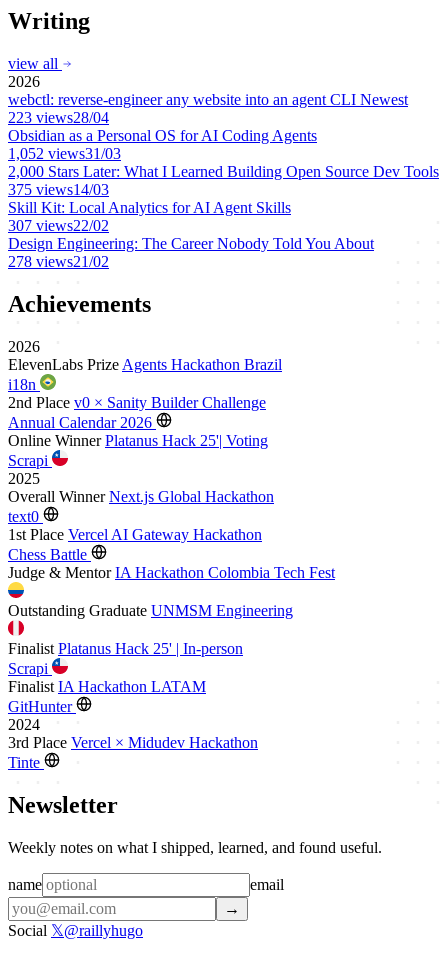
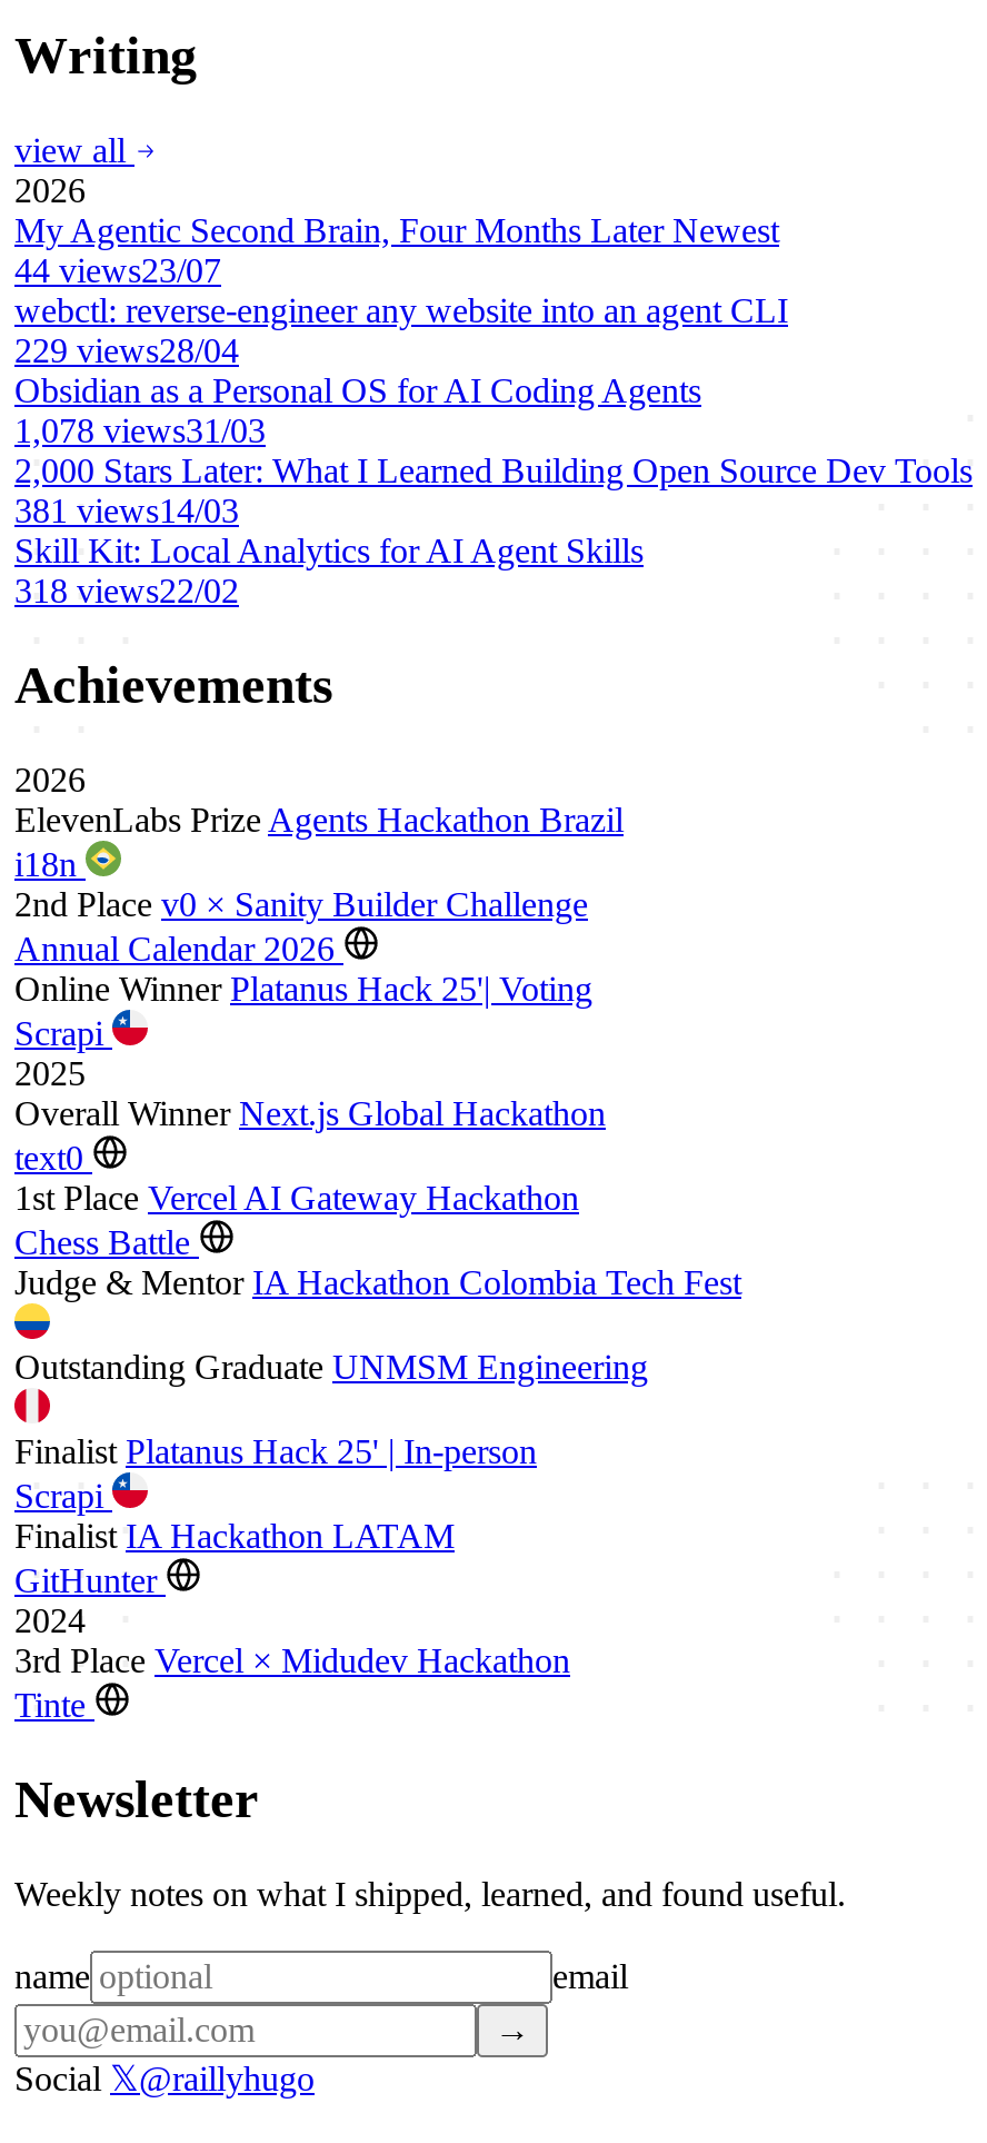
- webctl: reverse-engineer any website into an agent CLI Newest
- 223 views28/04
+ My Agentic Second Brain, Four Months Later Newest
+ 44 views23/07
+ webctl: reverse-engineer any website into an agent CLI
+ 229 views28/04

moved down: Obsidian as a Personal OS for AI Coding Agents

- 1,052 views31/03
+ 1,078 views31/03

moved down: 2,000 Stars Later: What I Learned Building Open Source Dev Tools

- 375 views14/03
+ 381 views14/03

moved down: Skill Kit: Local Analytics for AI Agent Skills

- 307 views22/02
- Design Engineering: The Career Nobody Told You About
- 278 views21/02
+ 318 views22/02
